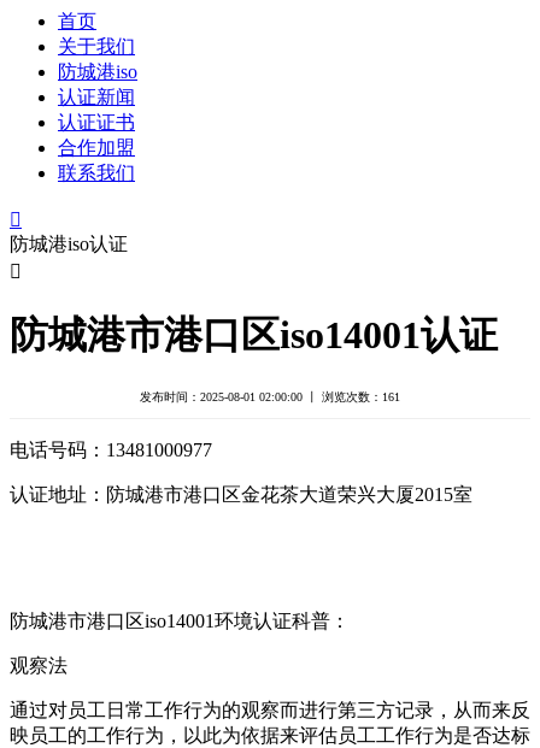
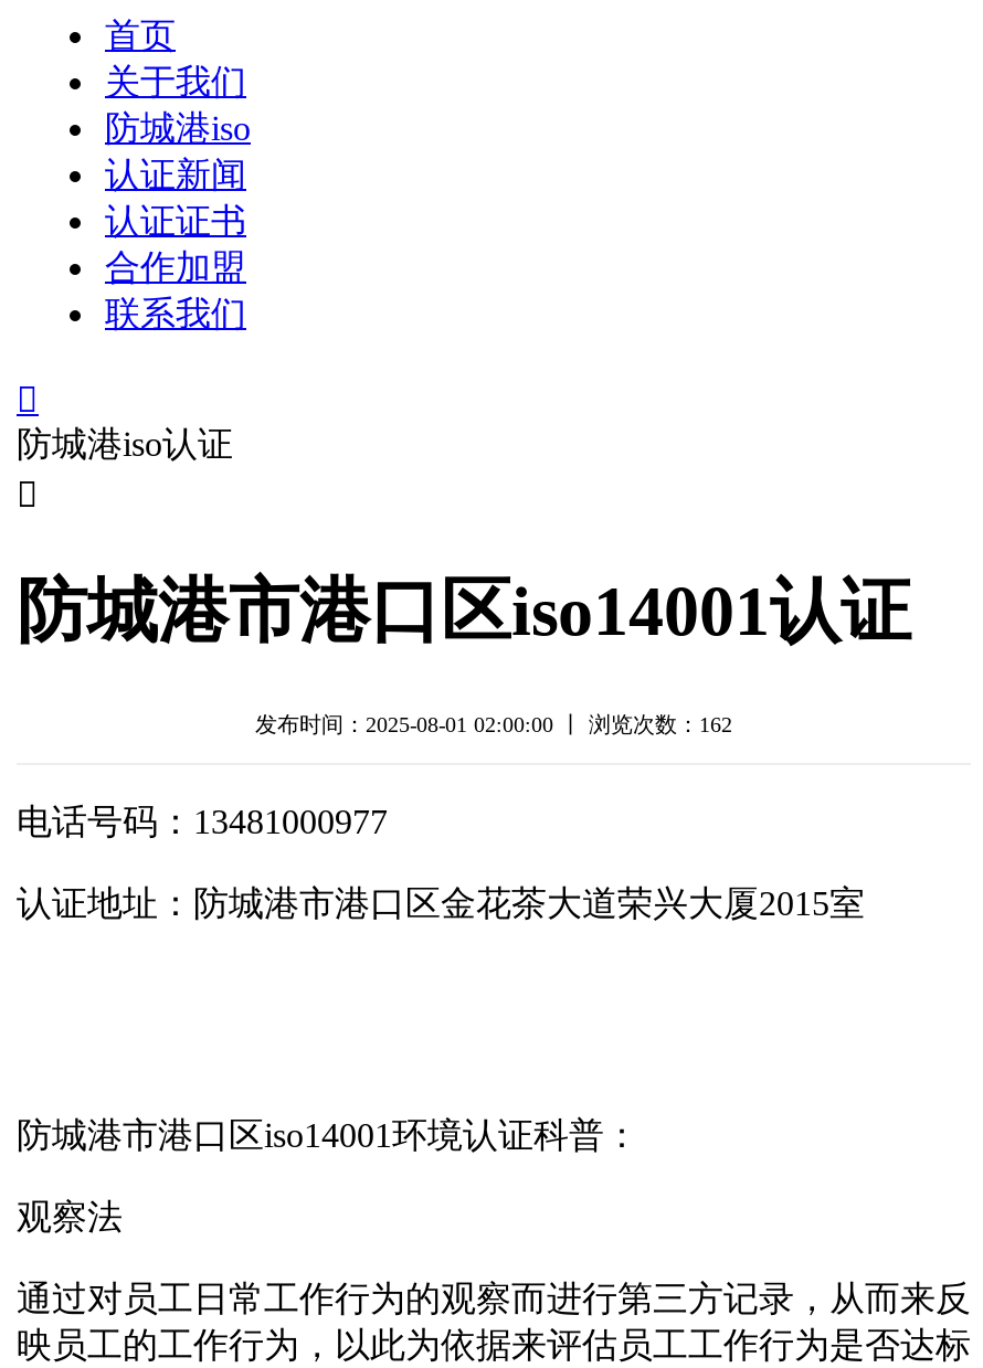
- 发布时间：2025-08-01 02:00:00 丨 浏览次数：161
+ 发布时间：2025-08-01 02:00:00 丨 浏览次数：162
